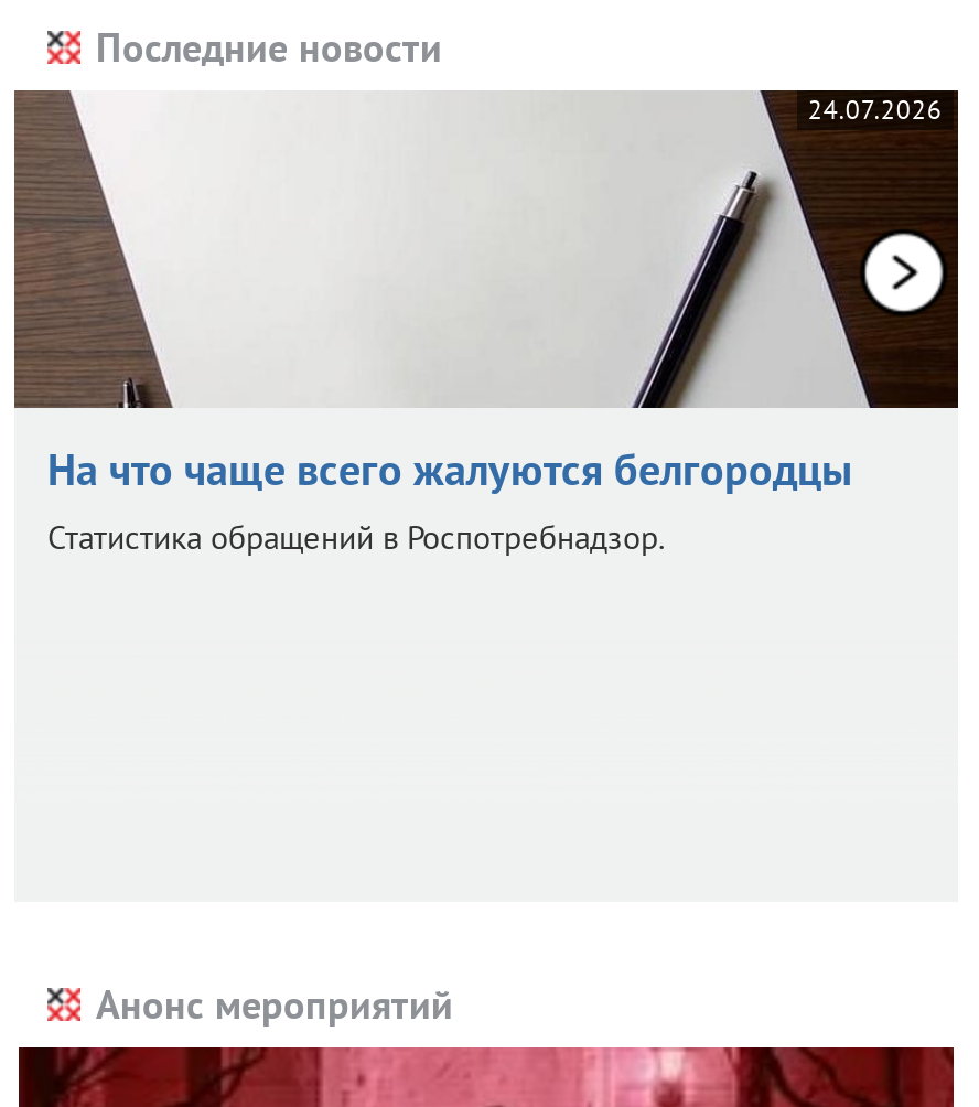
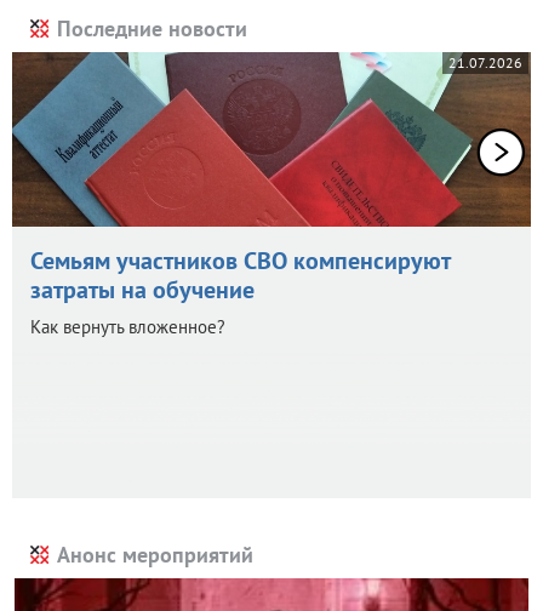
- [image]
- 24.07.2026
+ [image]
+ 21.07.2026

- На что чаще всего жалуются белгородцы
- Статистика обращений в Роспотребнадзор.
+ Семьям участников СВО компенсируют
+ затраты на обучение
+ Как вернуть вложенное?
